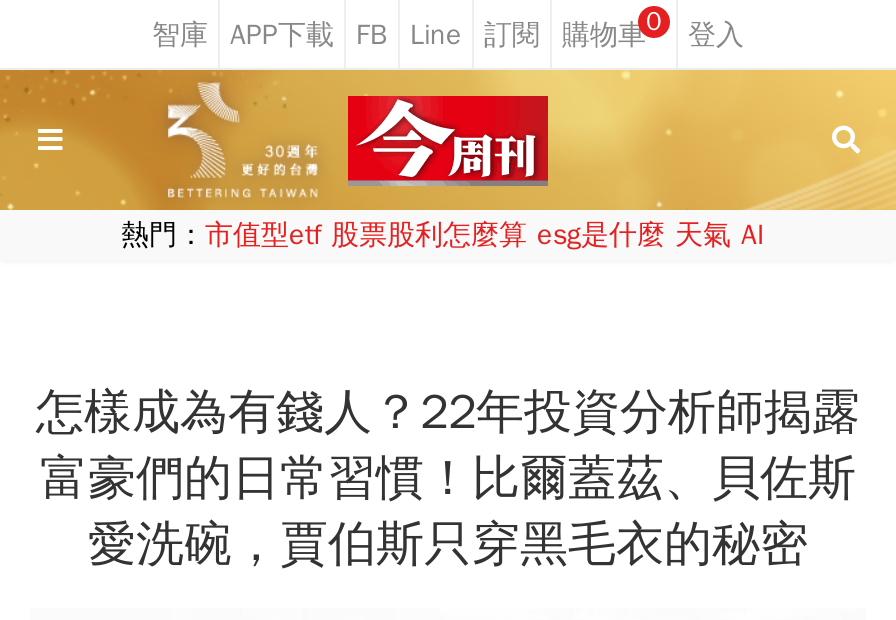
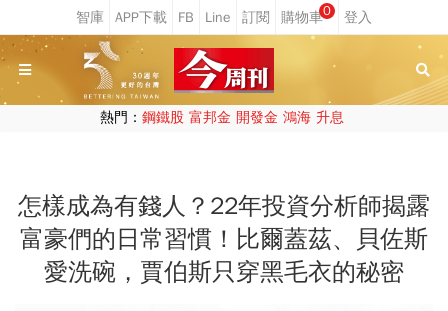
- 熱門：市值型etf 股票股利怎麼算 esg是什麼 天氣 AI
+ 熱門：鋼鐵股 富邦金 開發金 鴻海 升息
